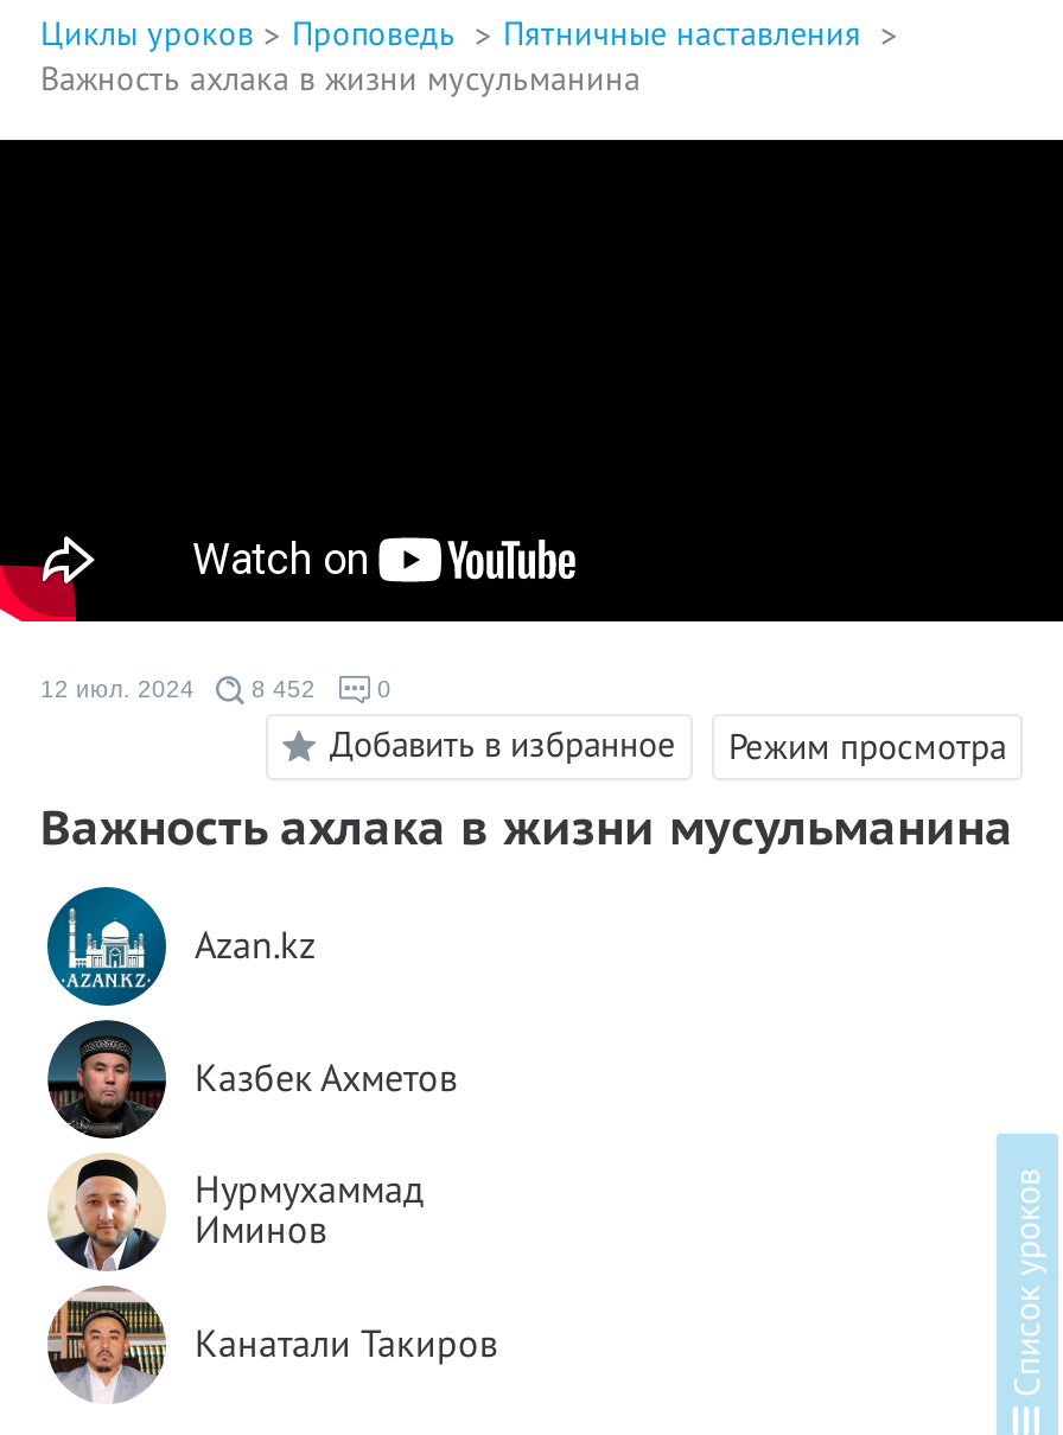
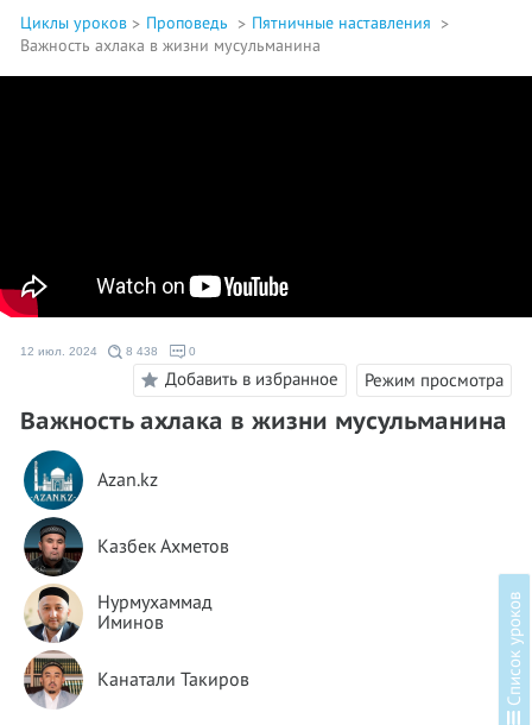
- 12 июл. 2024 8 452
+ 12 июл. 2024 8 438
